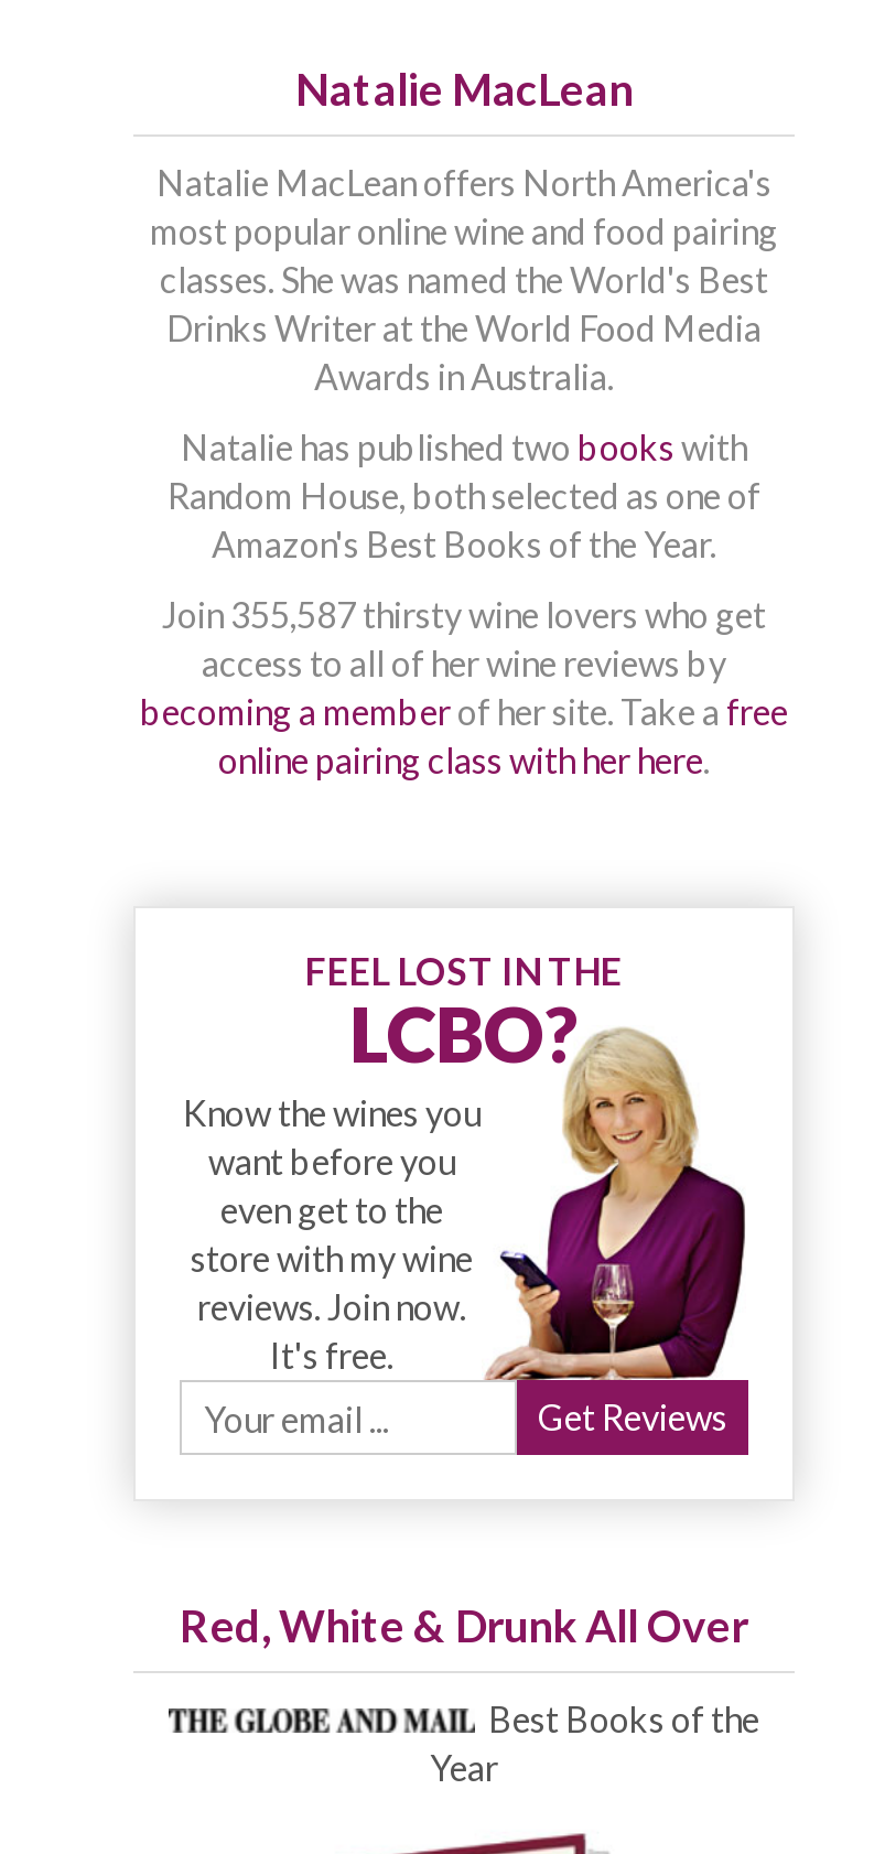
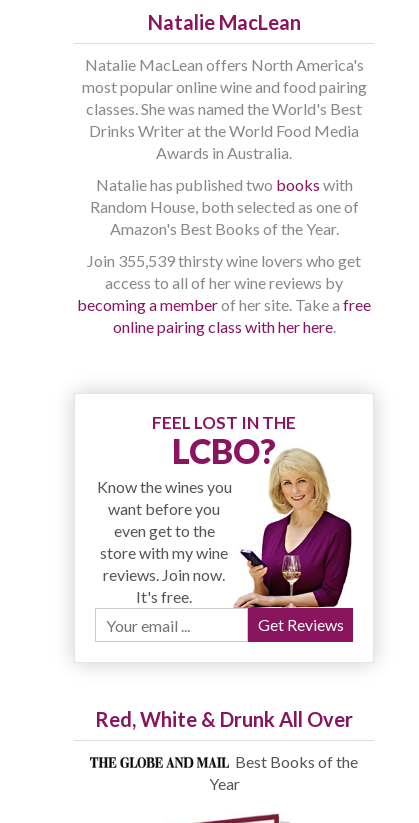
- Join 355,587 thirsty wine lovers who get
+ Join 355,539 thirsty wine lovers who get
